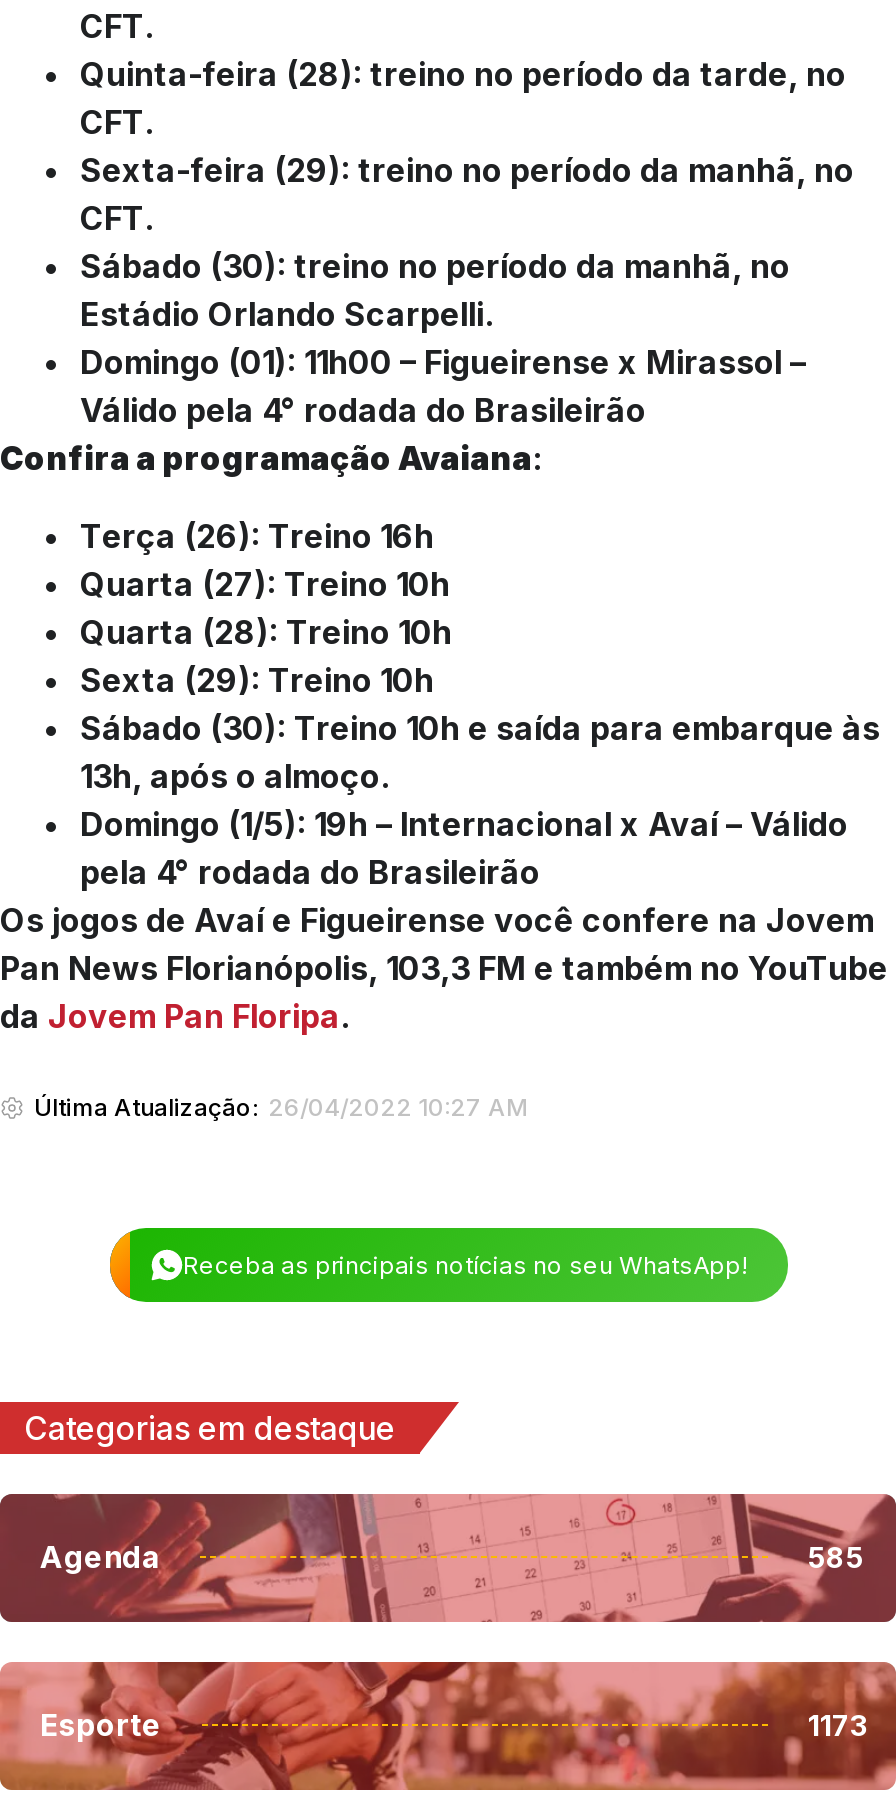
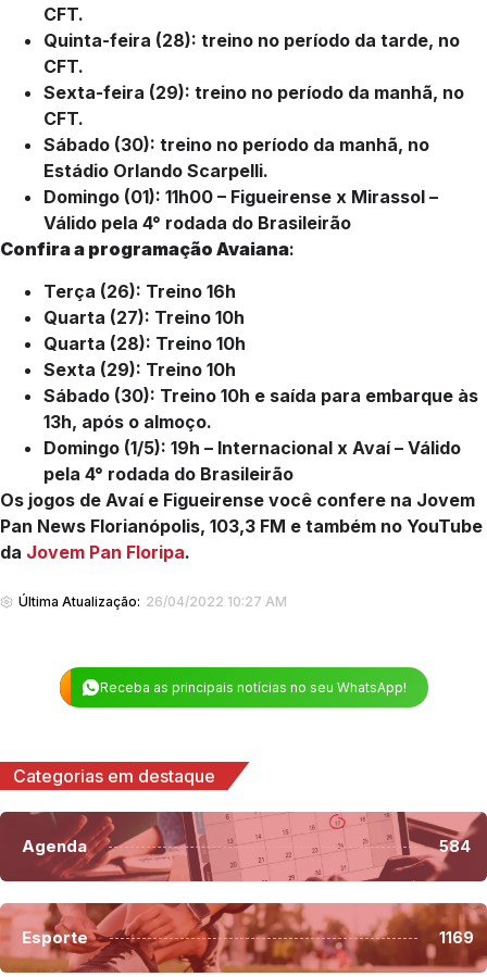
- 585
+ 584

- 1173
+ 1169
